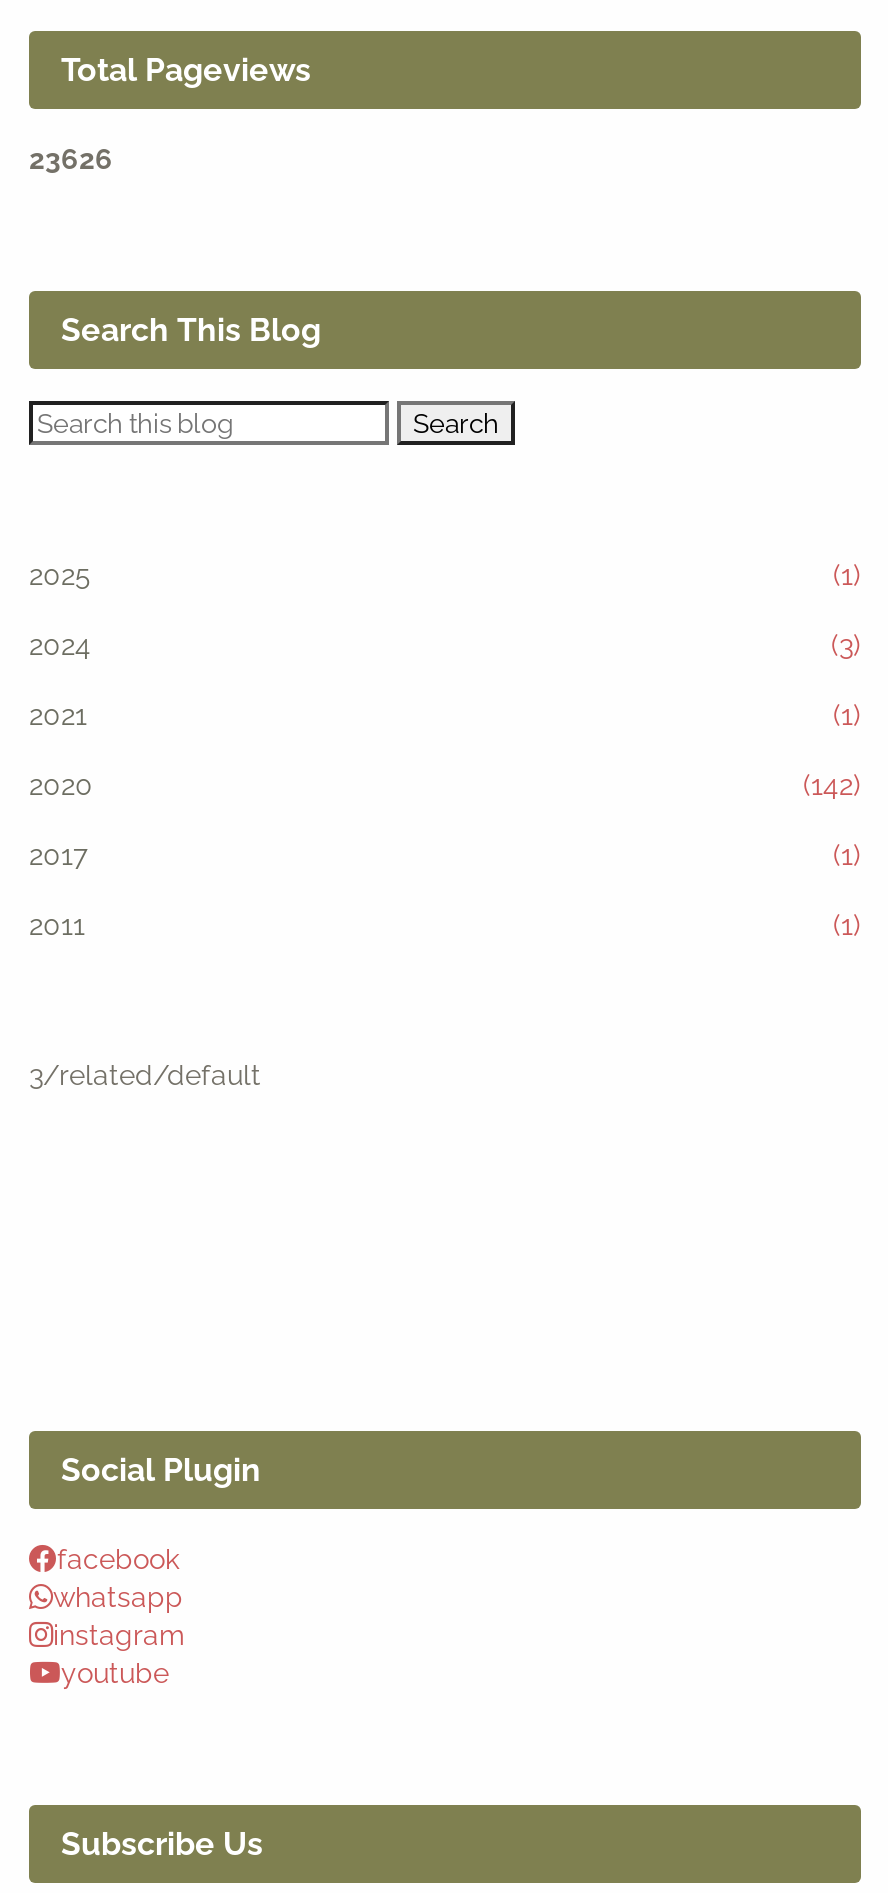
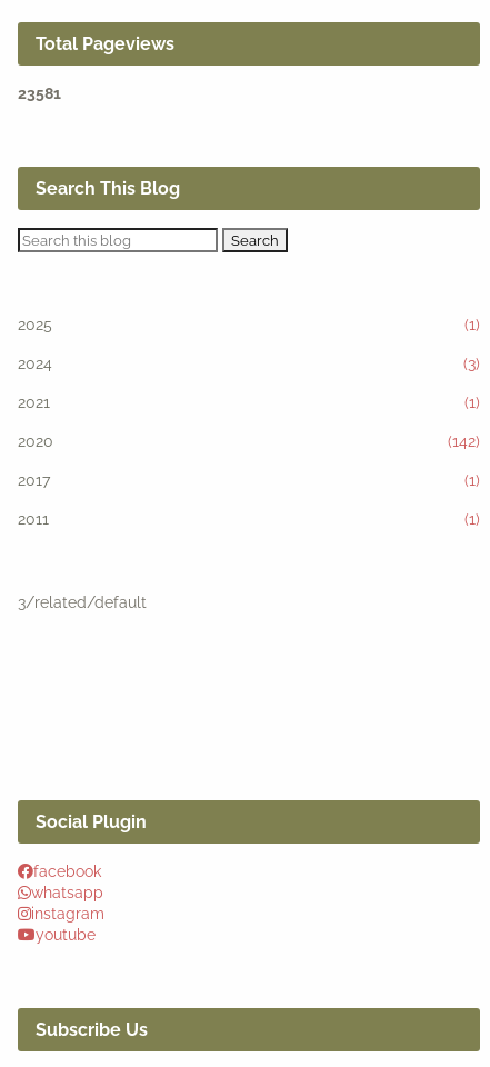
- 23626
+ 23581
